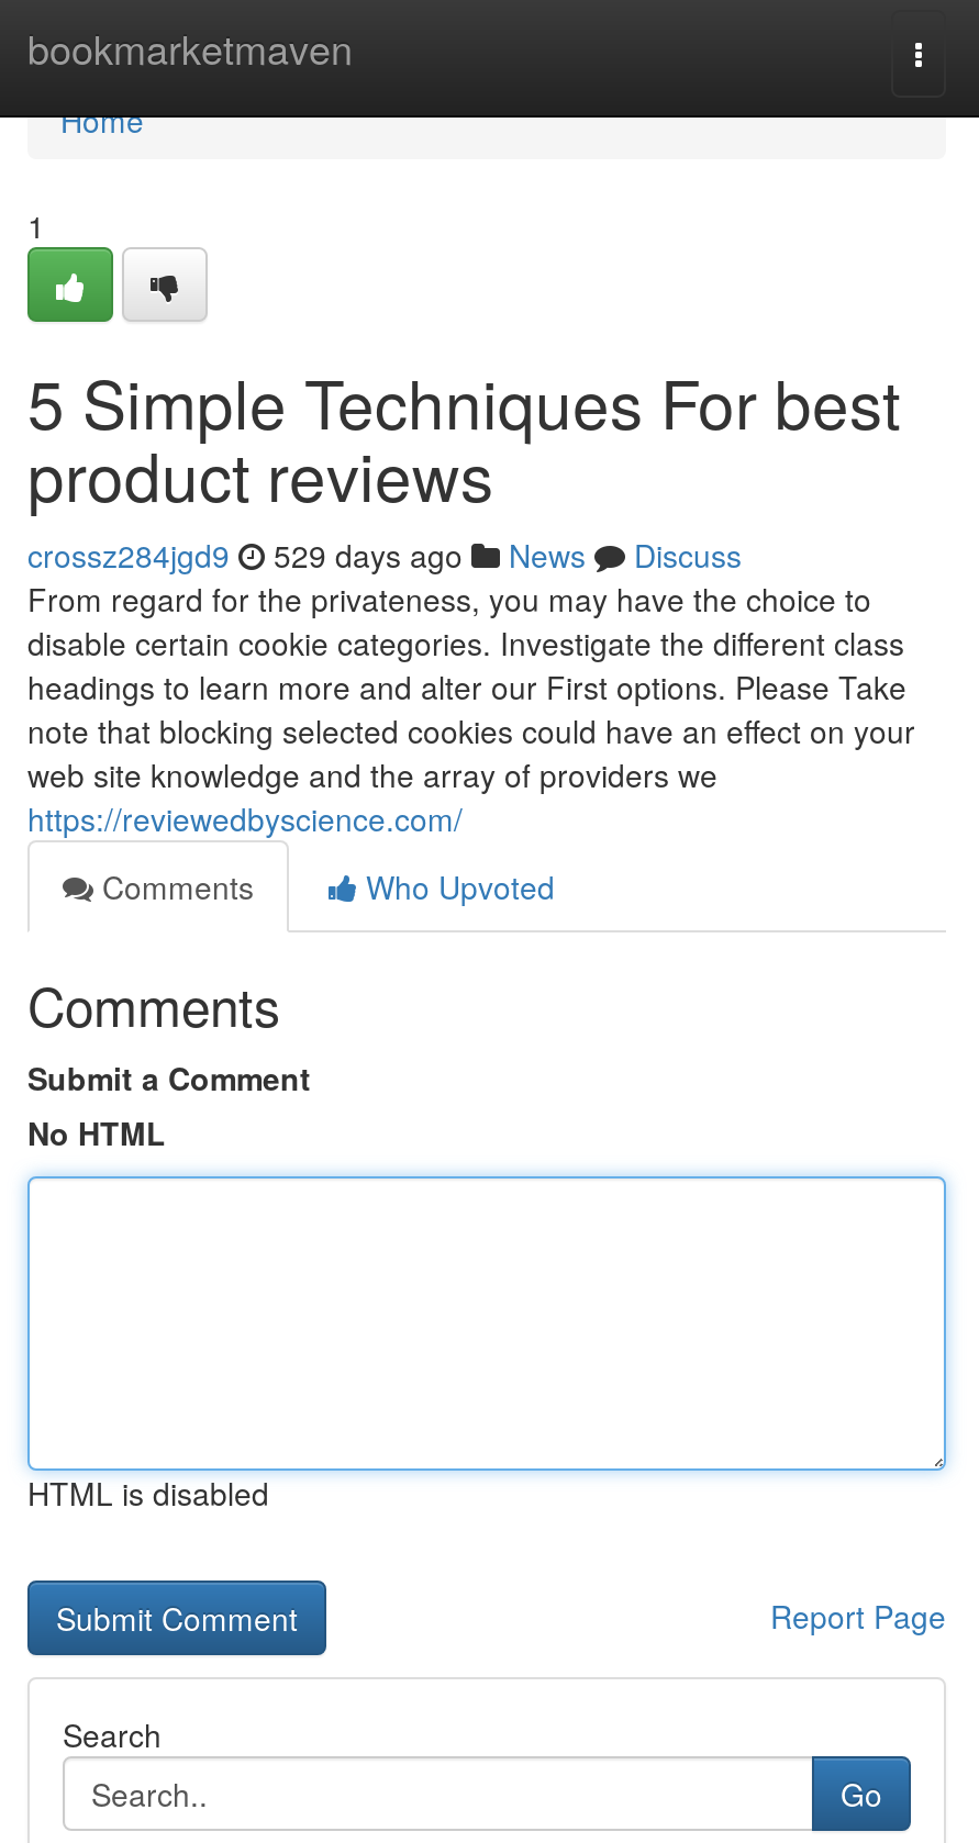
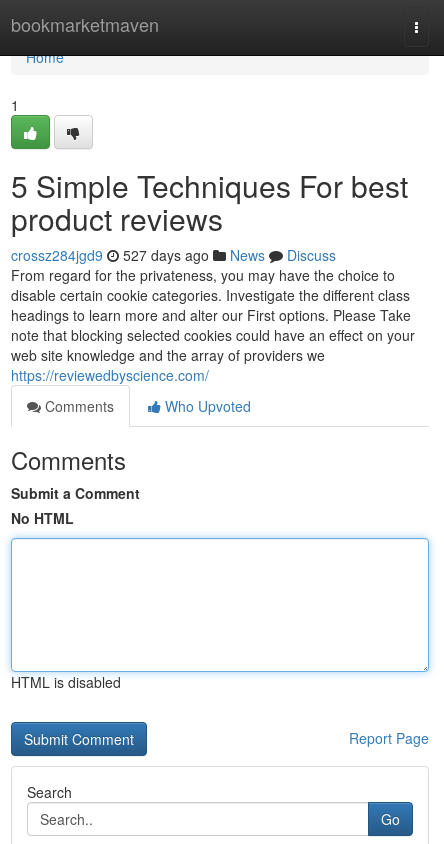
- crossz284jgd9 529 days ago News Discuss
+ crossz284jgd9 527 days ago News Discuss
